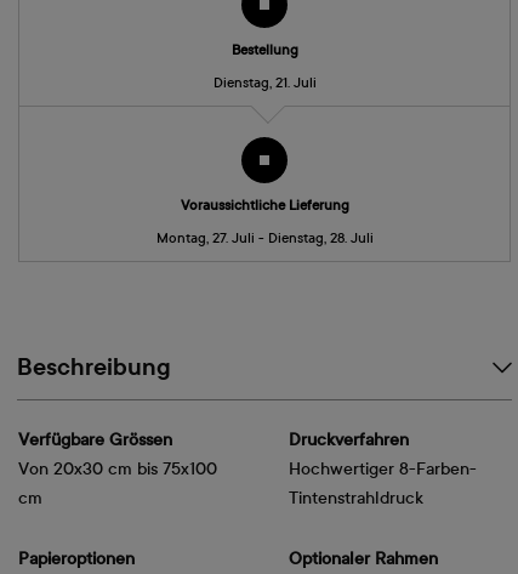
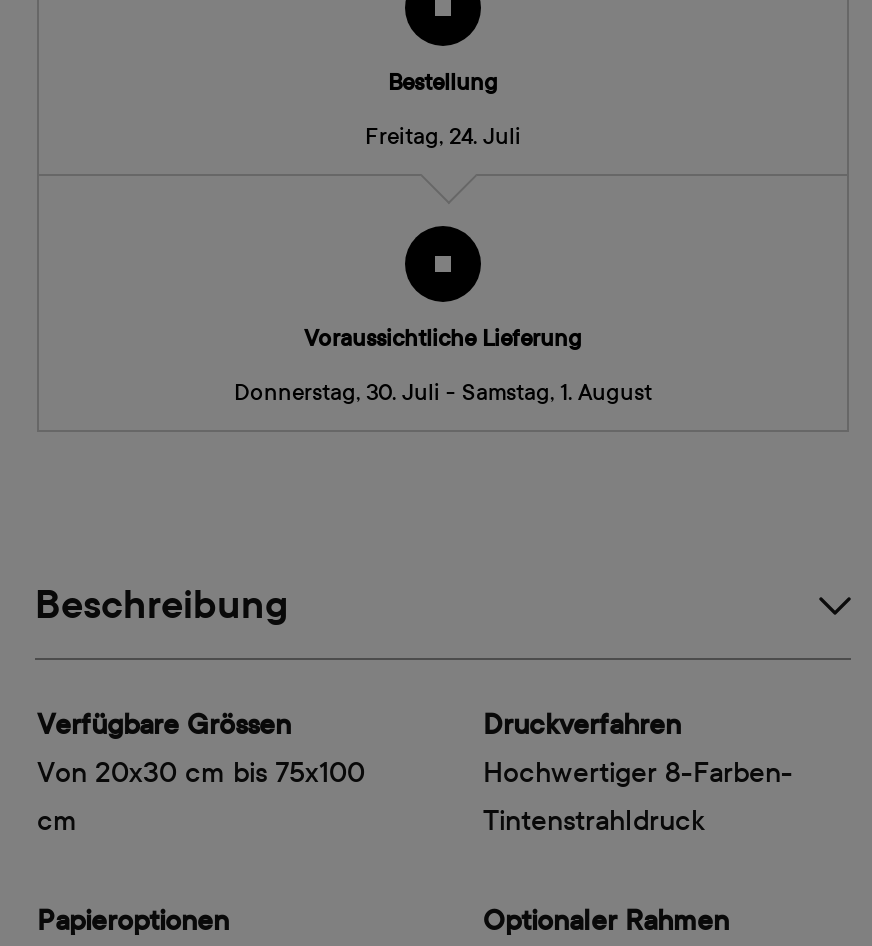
- Dienstag, 21. Juli
+ Freitag, 24. Juli

- Montag, 27. Juli - Dienstag, 28. Juli
+ Donnerstag, 30. Juli - Samstag, 1. August
